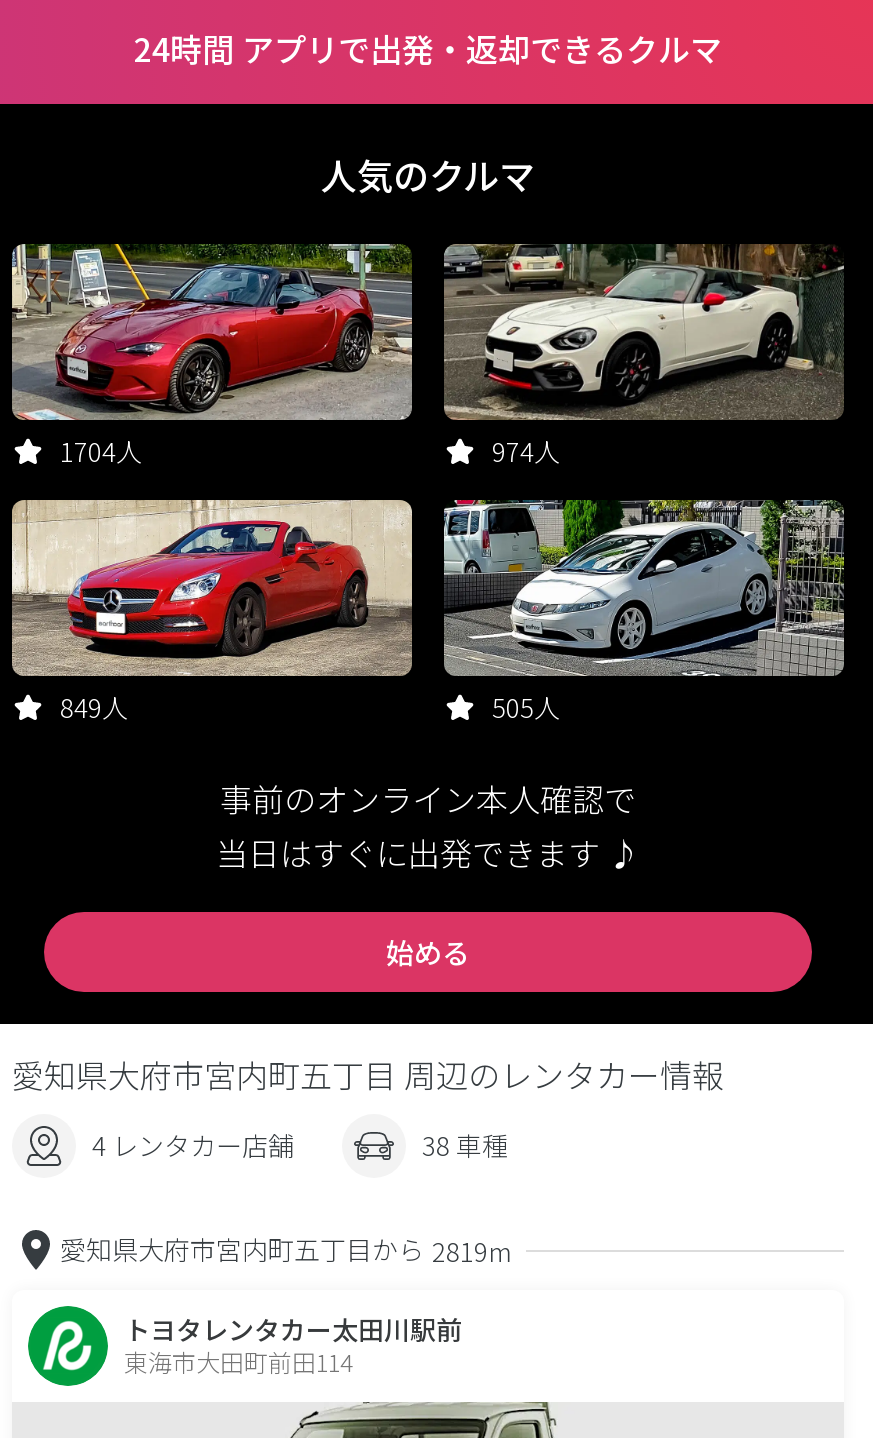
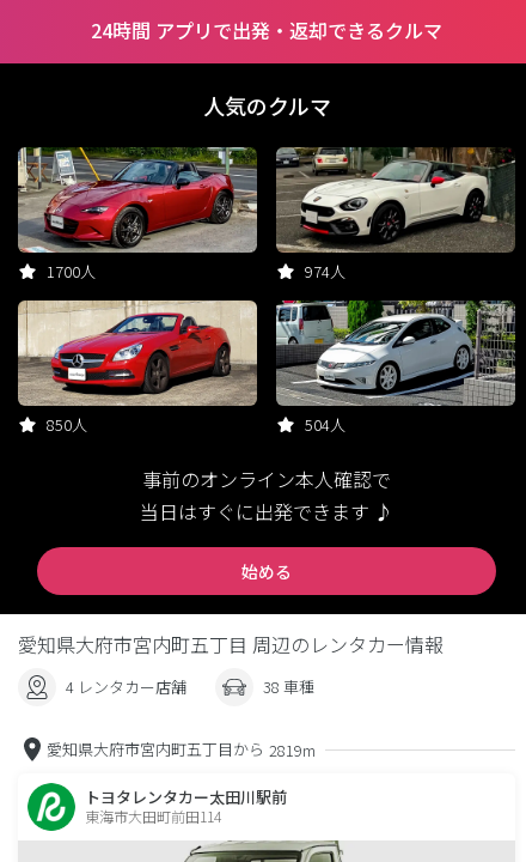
- 1704人
+ 1700人

- 849人
+ 850人

- 505人
+ 504人
